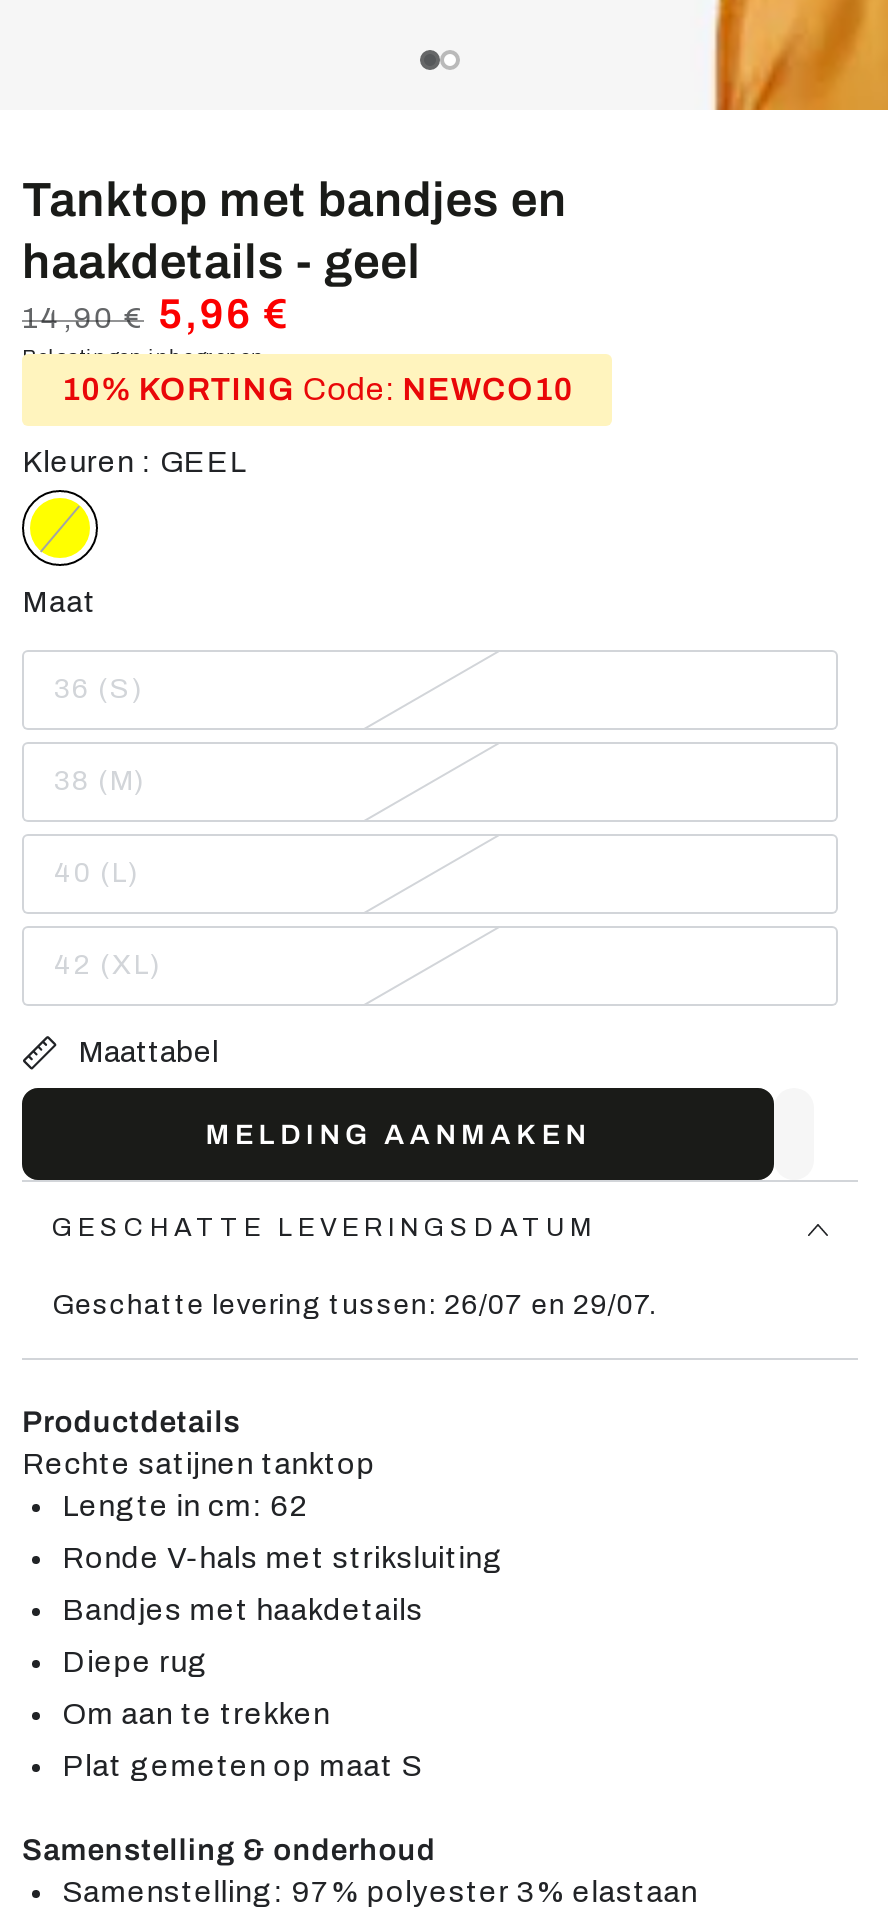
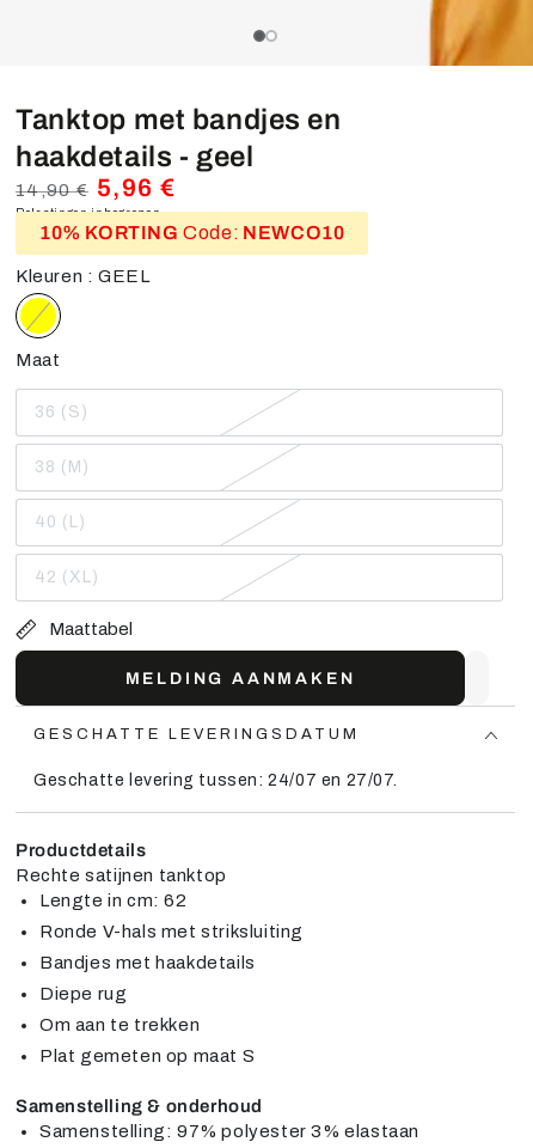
- Geschatte levering tussen: 26/07 en 29/07.
+ Geschatte levering tussen: 24/07 en 27/07.
